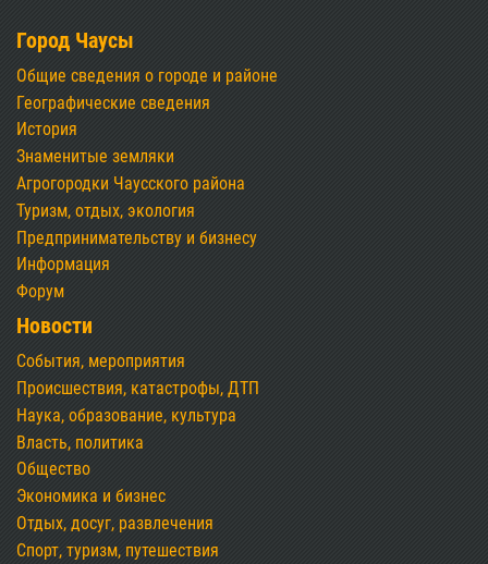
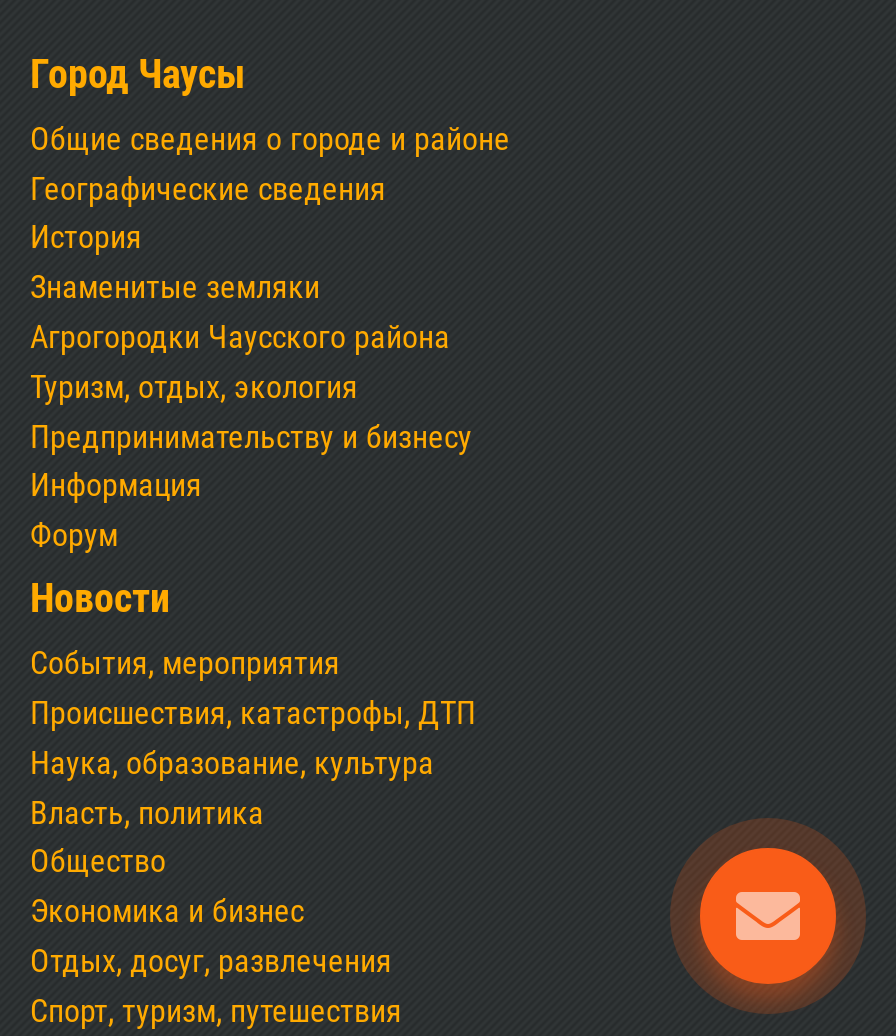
+ [image]
